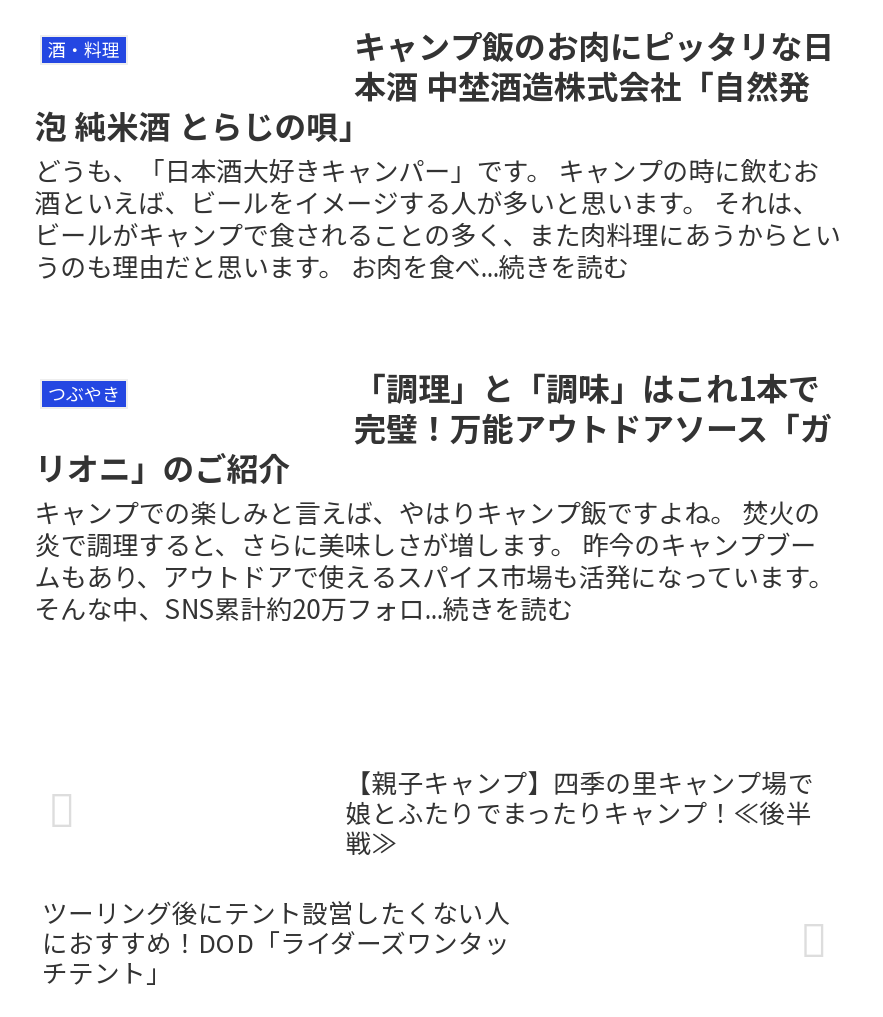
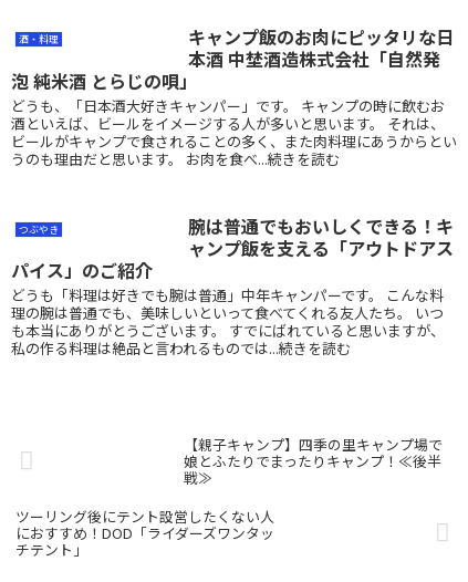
- 「調理」と「調味」はこれ1本で
- 完璧！万能アウトドアソース「ガ
- リオニ」のご紹介
- キャンプでの楽しみと言えば、やはりキャンプ飯ですよね。 焚火の
- 炎で調理すると、さらに美味しさが増します。 昨今のキャンプブー
- ムもあり、アウトドアで使えるスパイス市場も活発になっています。
- そんな中、SNS累計約20万フォロ...続きを読む
+ 腕は普通でもおいしくできる！キ
+ ャンプ飯を支える「アウトドアス
+ パイス」のご紹介
+ どうも「料理は好きでも腕は普通」中年キャンパーです。 こんな料
+ 理の腕は普通でも、美味しいといって食べてくれる友人たち。 いつ
+ も本当にありがとうございます。 すでにばれていると思いますが、
+ 私の作る料理は絶品と言われるものでは...続きを読む
